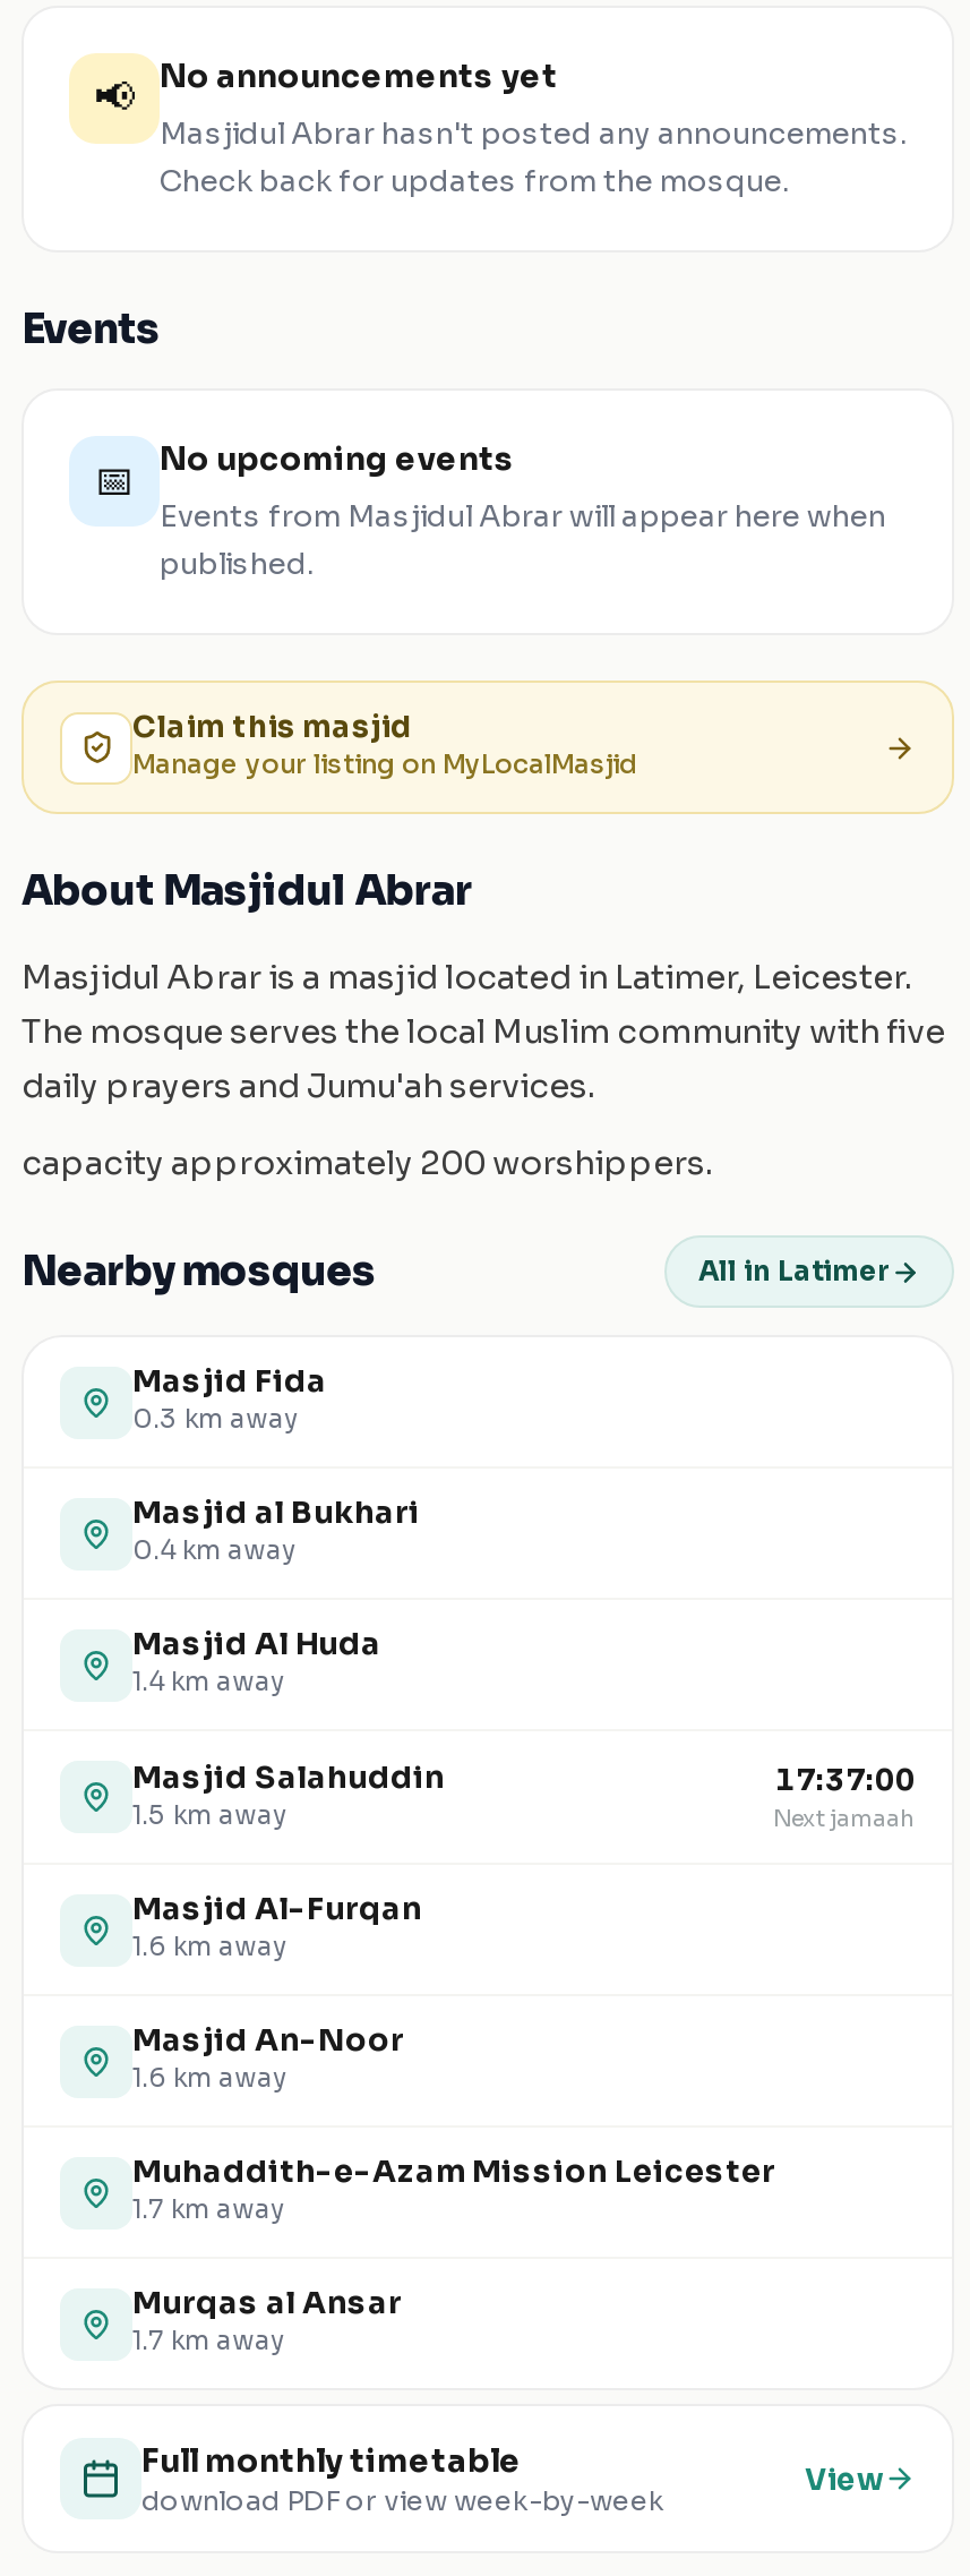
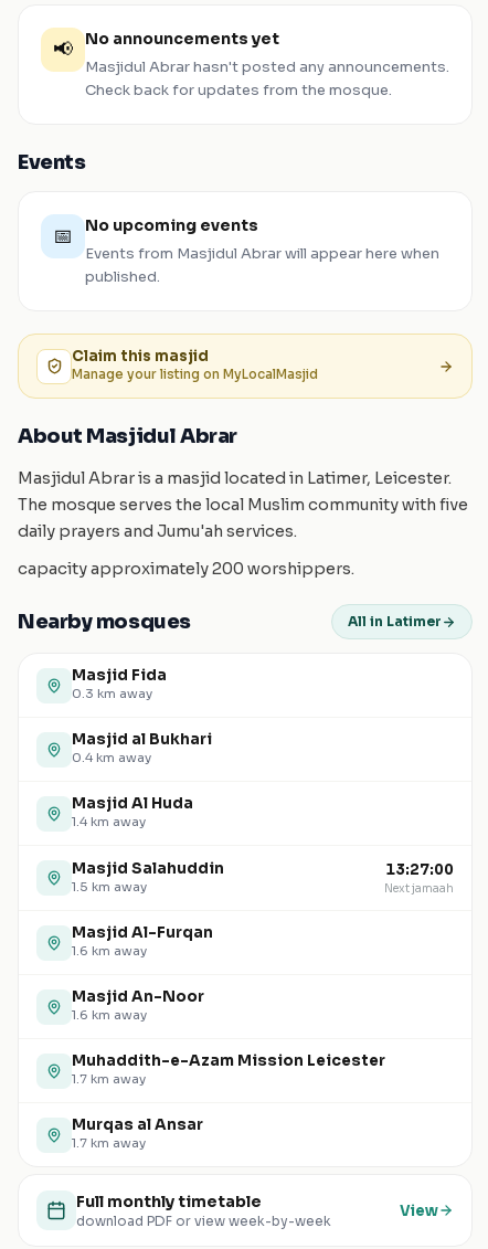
- 17:37:00
+ 13:27:00
